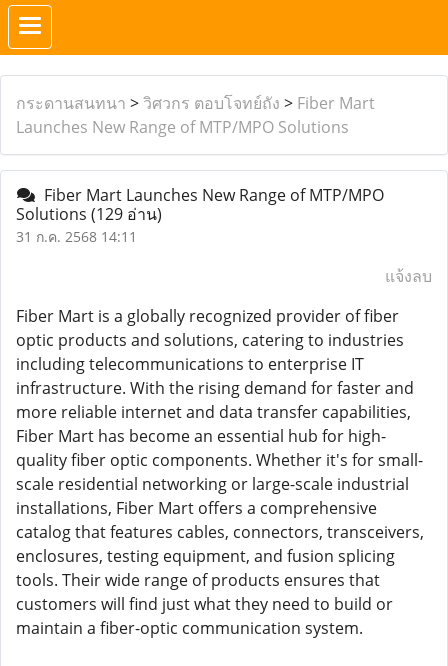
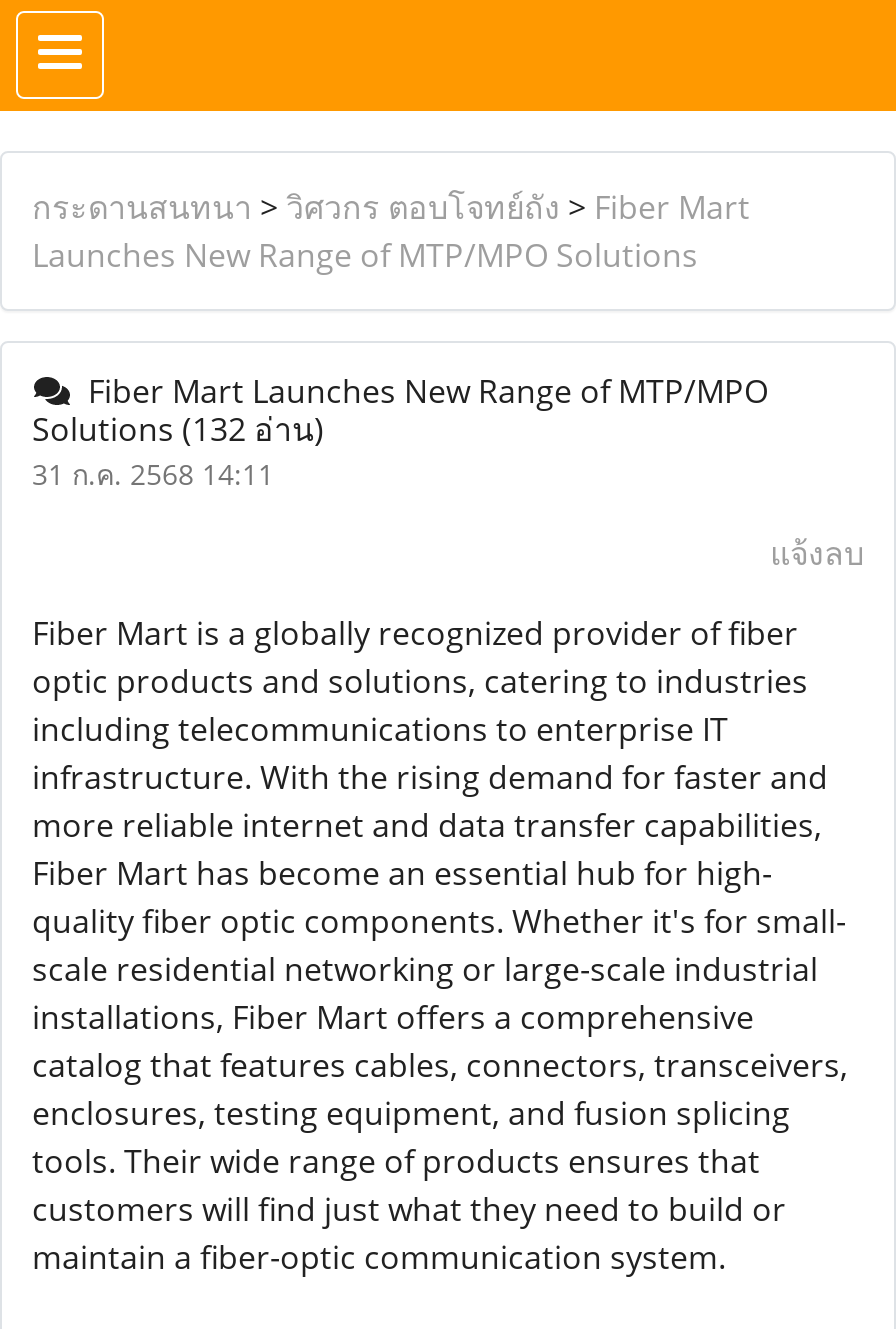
- Solutions (129 อ่าน)
+ Solutions (132 อ่าน)
